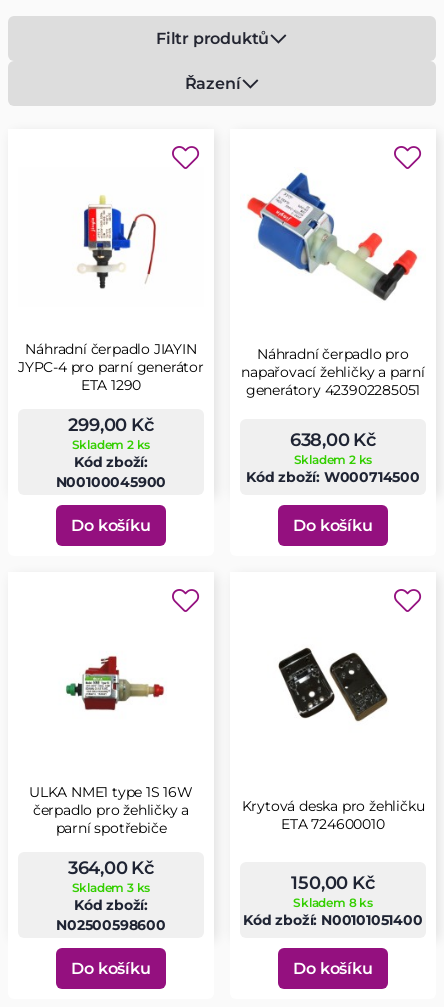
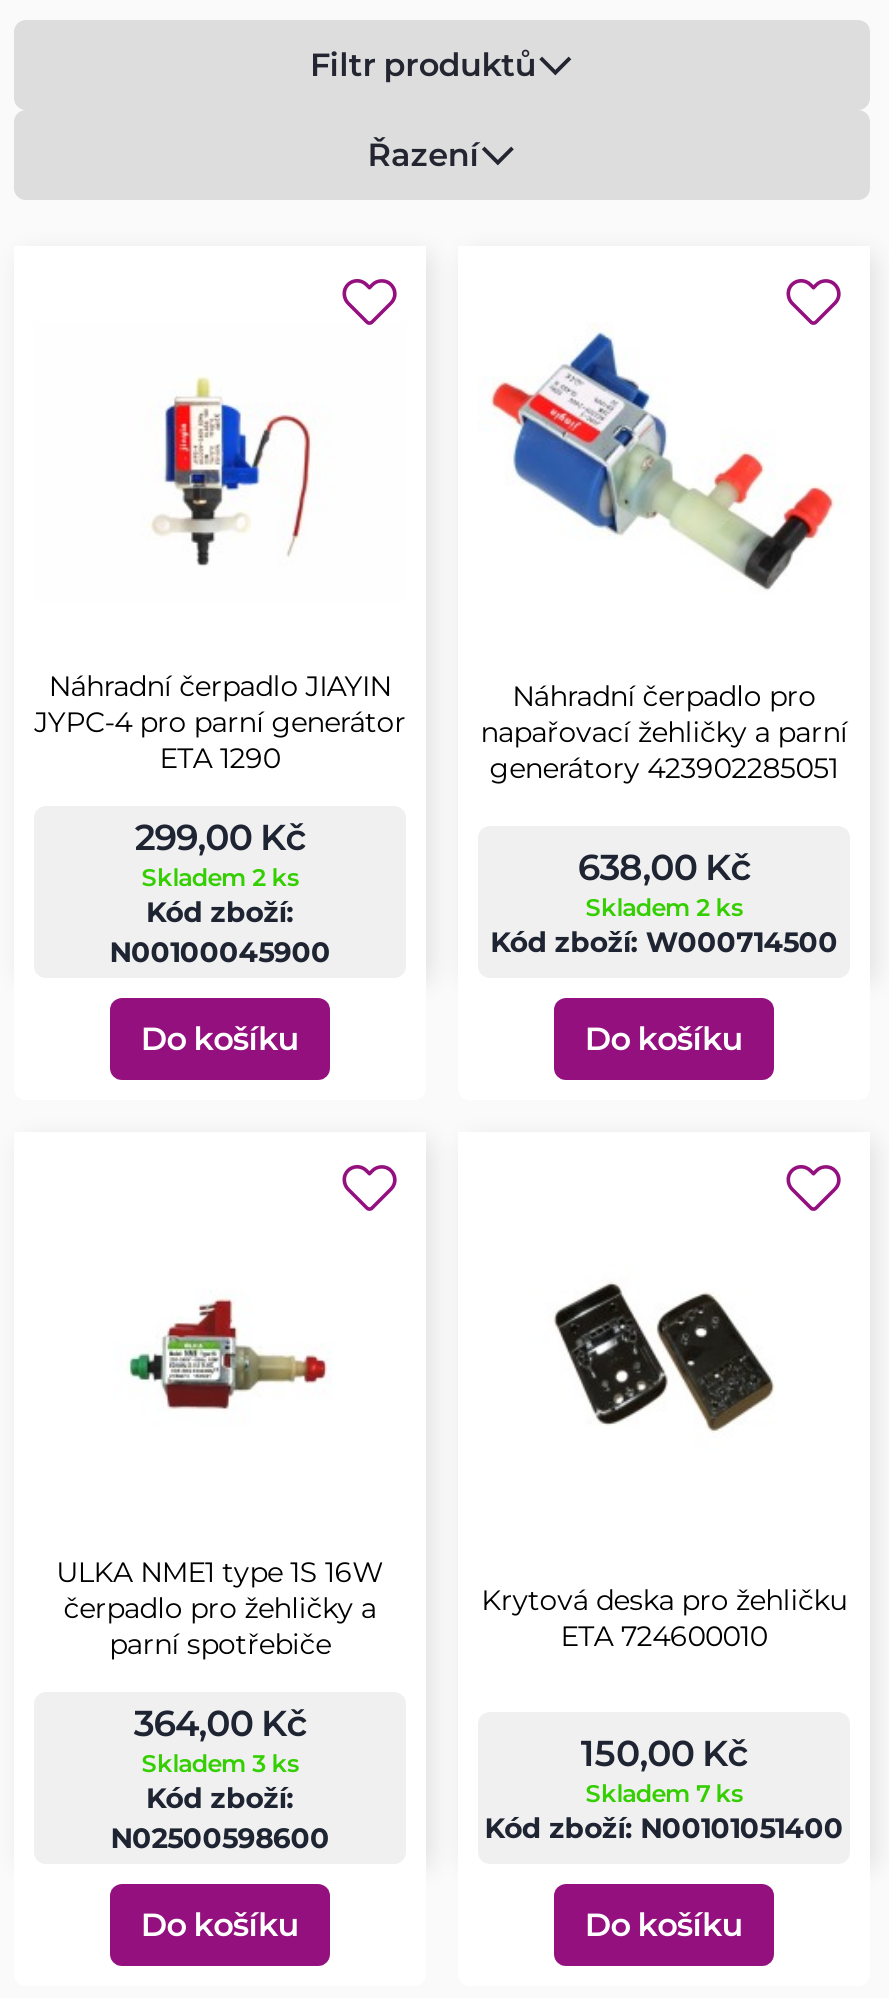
- Skladem 8 ks
+ Skladem 7 ks
